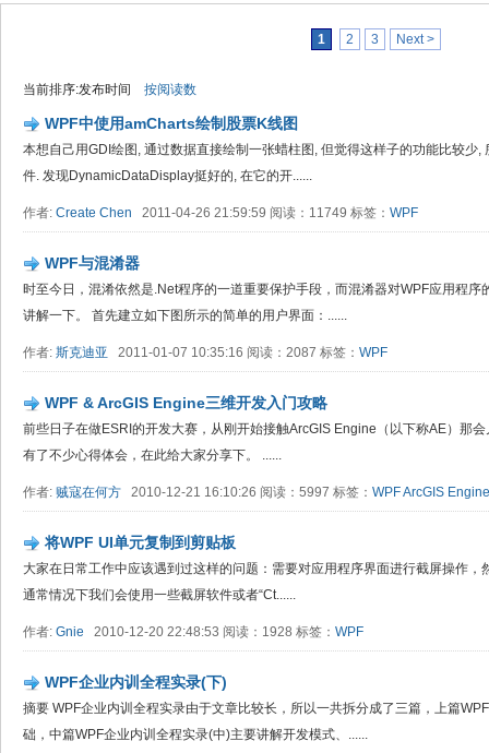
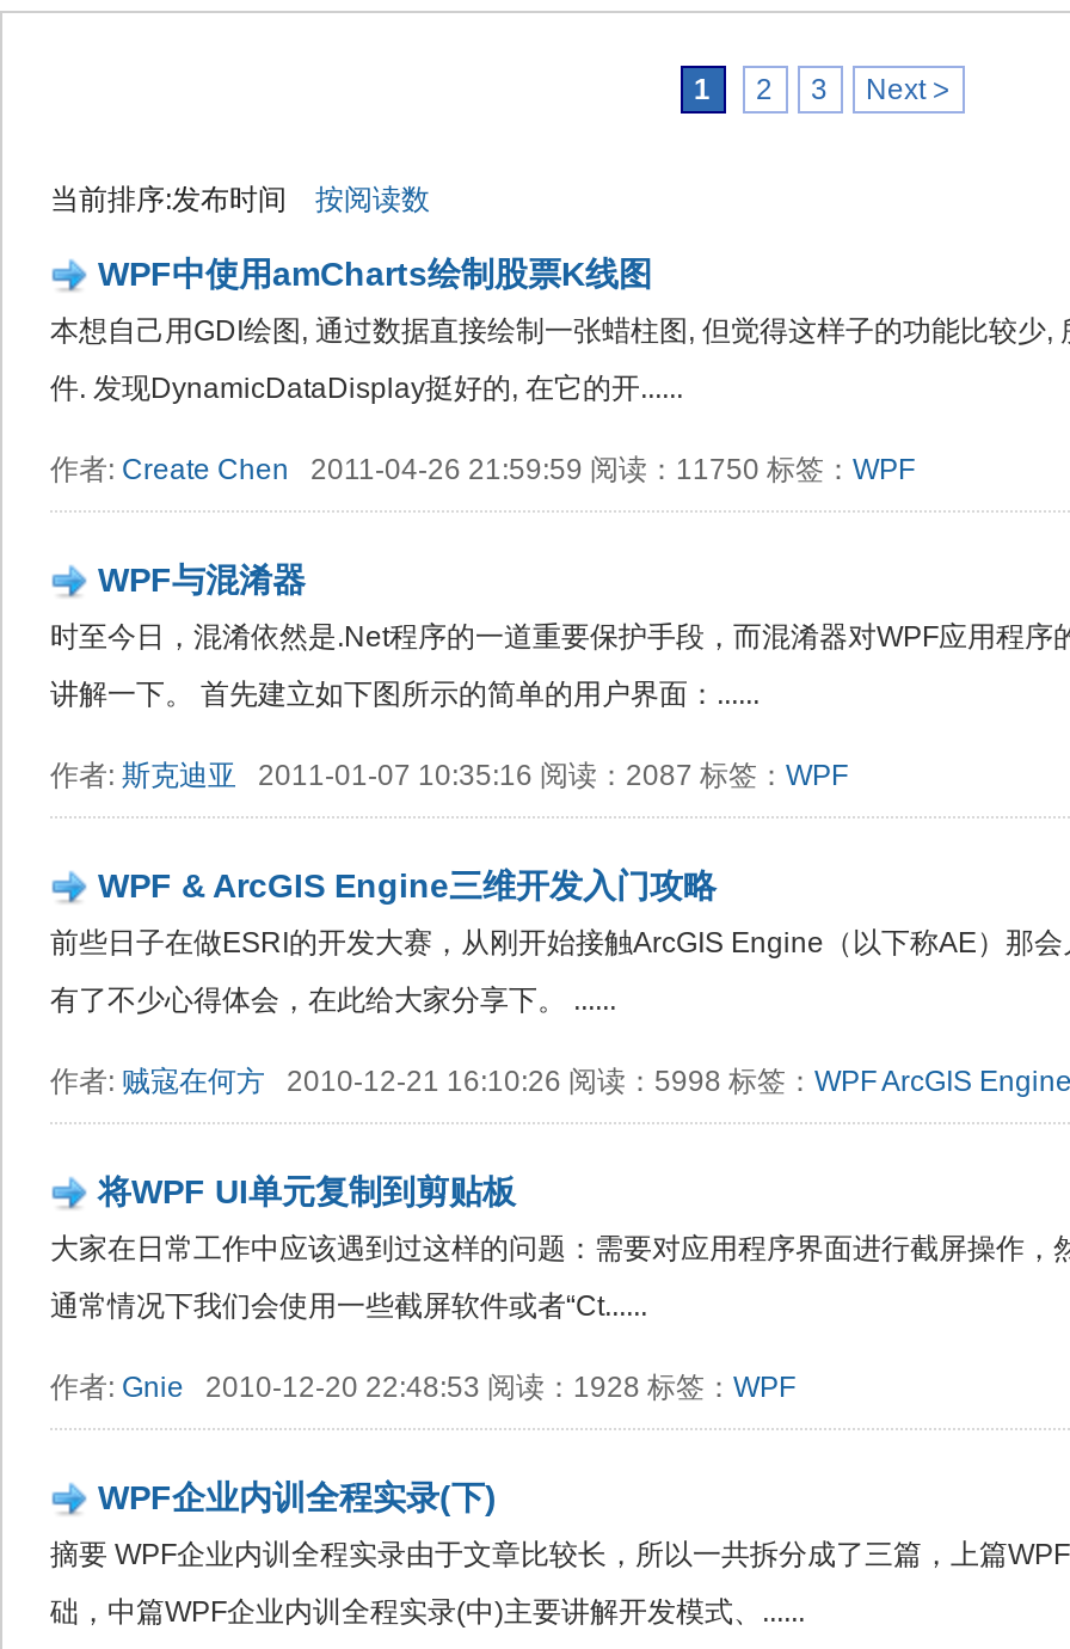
- 作者: Create Chen 2011-04-26 21:59:59 阅读：11749 标签：WPF
+ 作者: Create Chen 2011-04-26 21:59:59 阅读：11750 标签：WPF

- 作者:贼寇在何方2010-12-21 16:10:26 阅读：5997 标签：WPF ArcGIS Engine
+ 作者:贼寇在何方2010-12-21 16:10:26 阅读：5998 标签：WPF ArcGIS Engine
